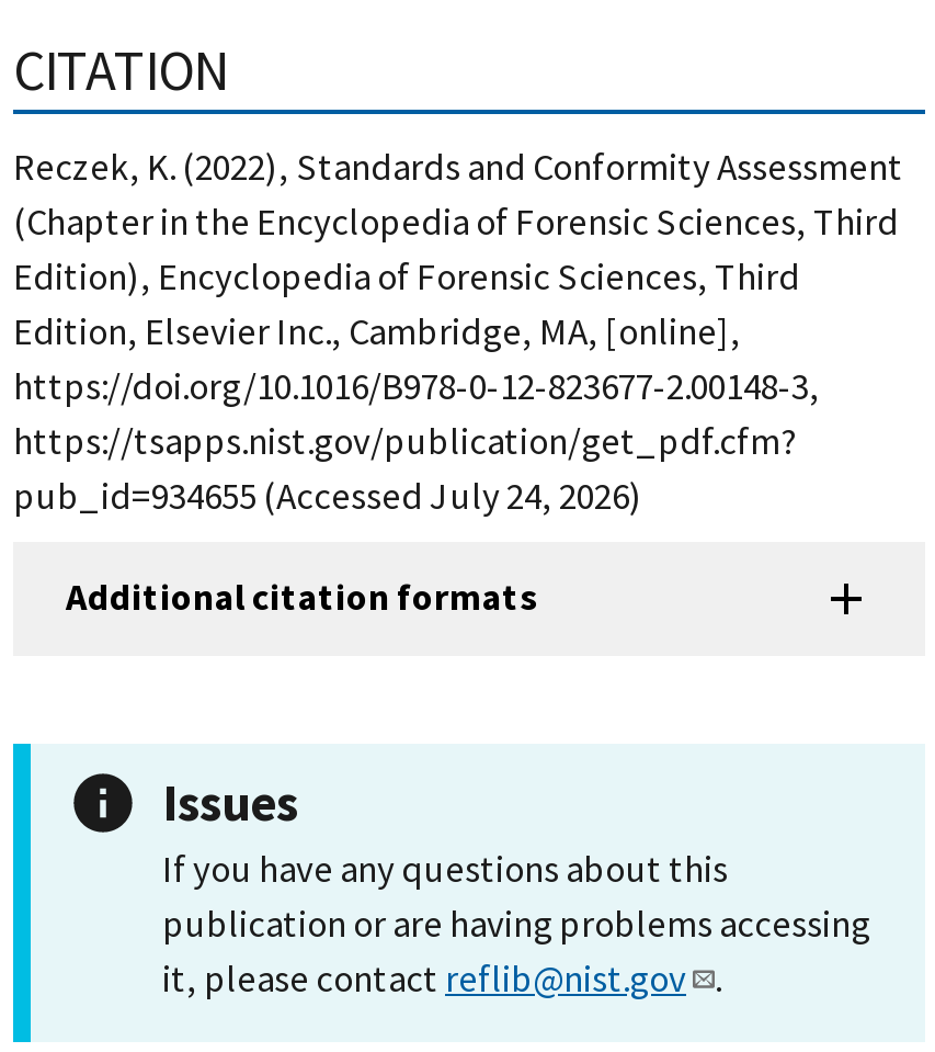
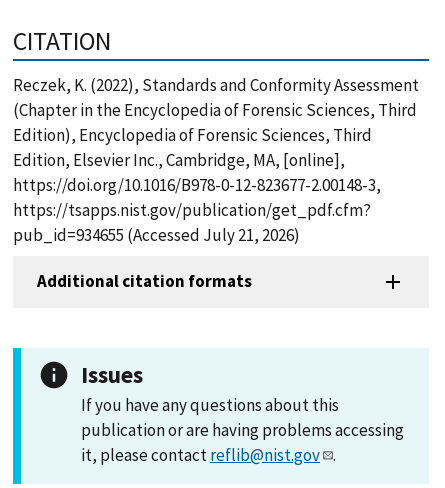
- pub_id=934655 (Accessed July 24, 2026)
+ pub_id=934655 (Accessed July 21, 2026)
